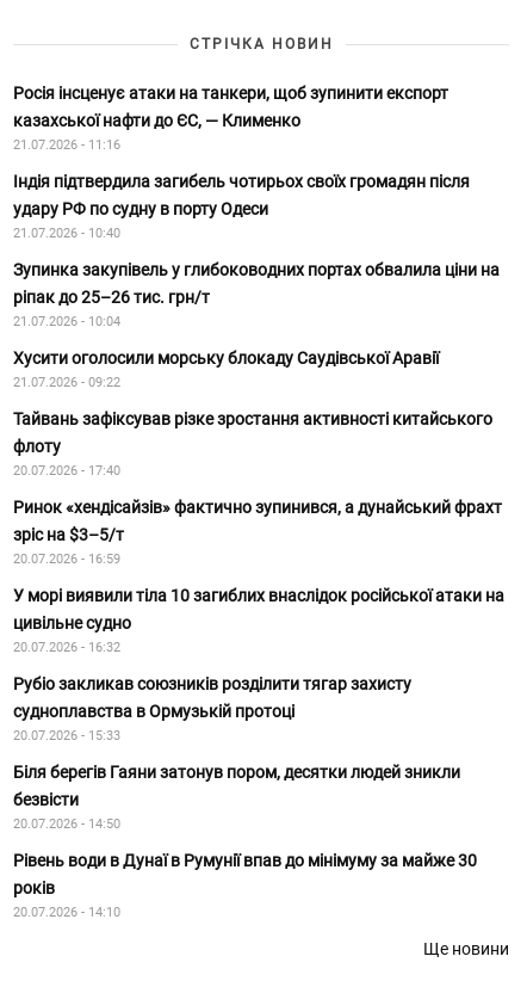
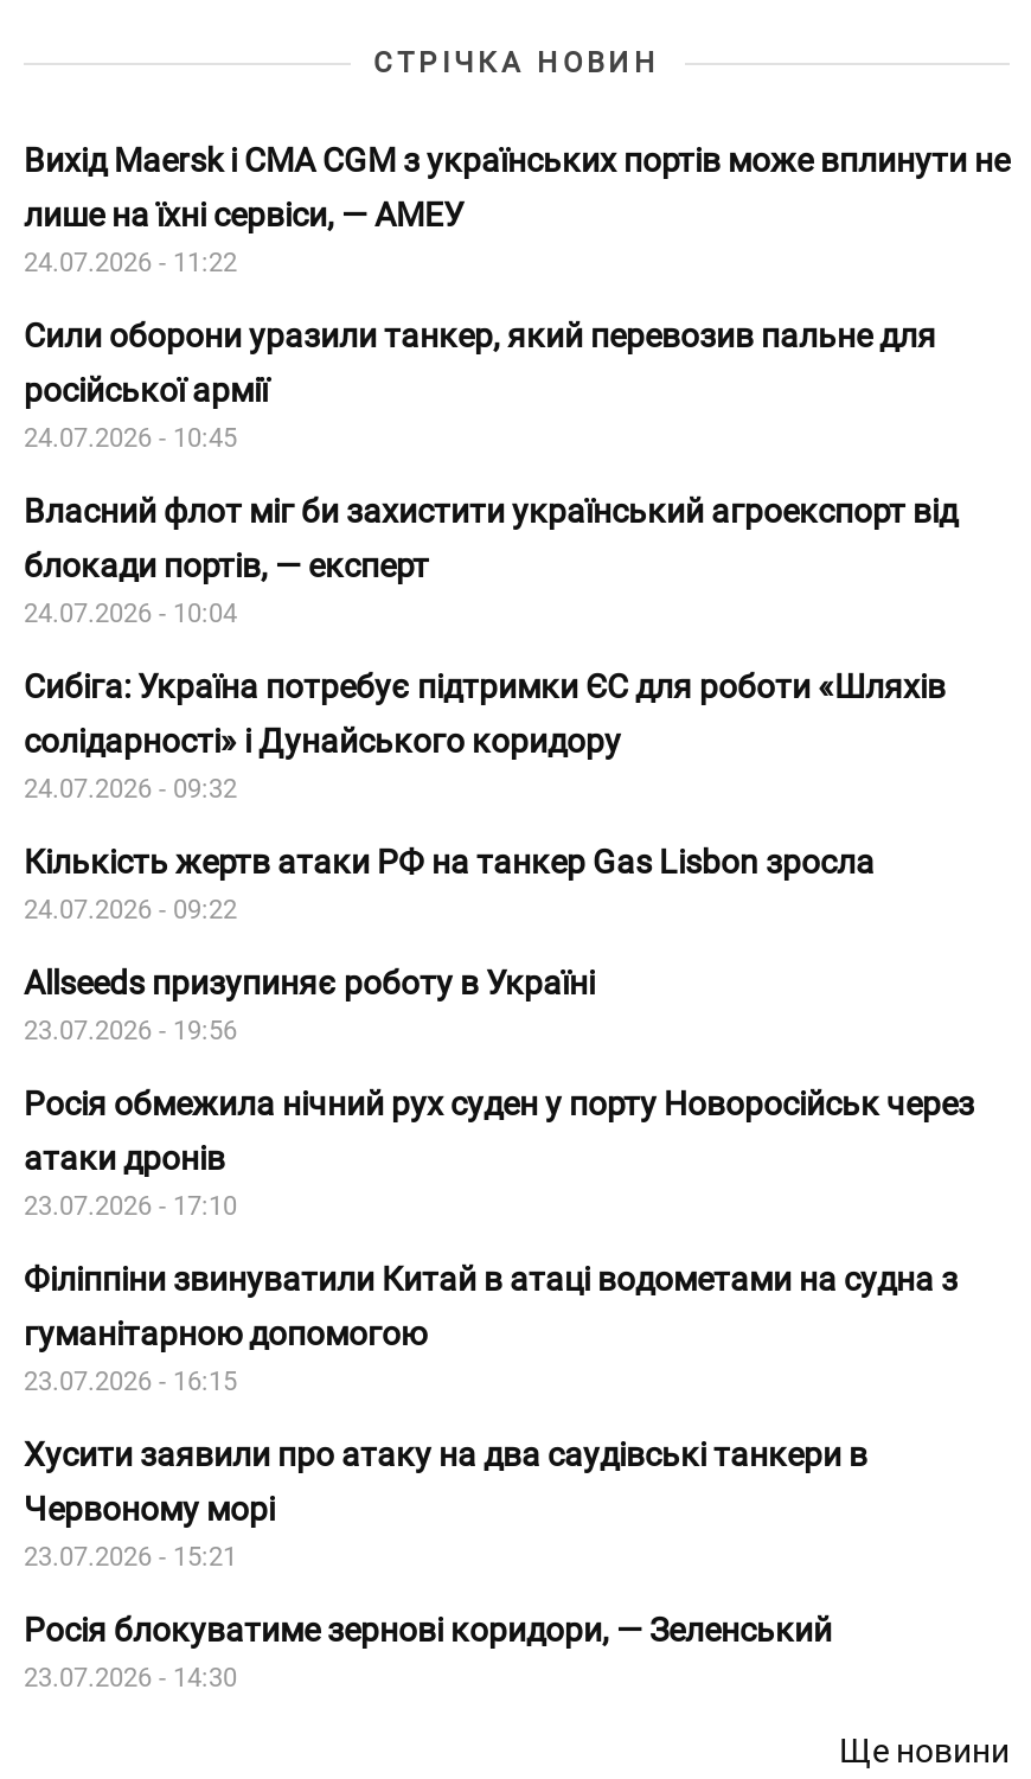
- Росія інсценує атаки на танкери, щоб зупинити експорт
- казахської нафти до ЄС, — Клименко
- 21.07.2026 - 11:16
+ Вихід Maersk і CMA CGM з українських портів може вплинути не
+ лише на їхні сервіси, — АМЕУ
+ 24.07.2026 - 11:22

- Індія підтвердила загибель чотирьох своїх громадян після
- удару РФ по судну в порту Одеси
- 21.07.2026 - 10:40
+ Сили оборони уразили танкер, який перевозив пальне для
+ російської армії
+ 24.07.2026 - 10:45

- Зупинка закупівель у глибоководних портах обвалила ціни на
- ріпак до 25–26 тис. грн/т
- 21.07.2026 - 10:04
+ Власний флот міг би захистити український агроекспорт від
+ блокади портів, — експерт
+ 24.07.2026 - 10:04

- Хусити оголосили морську блокаду Саудівської Аравії
- 21.07.2026 - 09:22
+ Cибіга: Україна потребує підтримки ЄС для роботи «Шляхів
+ солідарності» і Дунайського коридору
+ 24.07.2026 - 09:32

- Тайвань зафіксував різке зростання активності китайського
- флоту
- 20.07.2026 - 17:40
+ Кількість жертв атаки РФ на танкер Gas Lisbon зросла
+ 24.07.2026 - 09:22

- Ринок «хендісайзів» фактично зупинився, а дунайський фрахт
- зріс на $3–5/т
- 20.07.2026 - 16:59
+ Allseeds призупиняє роботу в Україні
+ 23.07.2026 - 19:56

- У морі виявили тіла 10 загиблих внаслідок російської атаки на
- цивільне судно
- 20.07.2026 - 16:32
+ Росія обмежила нічний рух суден у порту Новоросійськ через
+ атаки дронів
+ 23.07.2026 - 17:10

- Рубіо закликав союзників розділити тягар захисту
- судноплавства в Ормузькій протоці
- 20.07.2026 - 15:33
+ Філіппіни звинуватили Китай в атаці водометами на судна з
+ гуманітарною допомогою
+ 23.07.2026 - 16:15

- Біля берегів Гаяни затонув пором, десятки людей зникли
- безвісти
- 20.07.2026 - 14:50
+ Хусити заявили про атаку на два саудівські танкери в
+ Червоному морі
+ 23.07.2026 - 15:21

- Рівень води в Дунаї в Румунії впав до мінімуму за майже 30
- років
- 20.07.2026 - 14:10
+ Росія блокуватиме зернові коридори, — Зеленський
+ 23.07.2026 - 14:30
